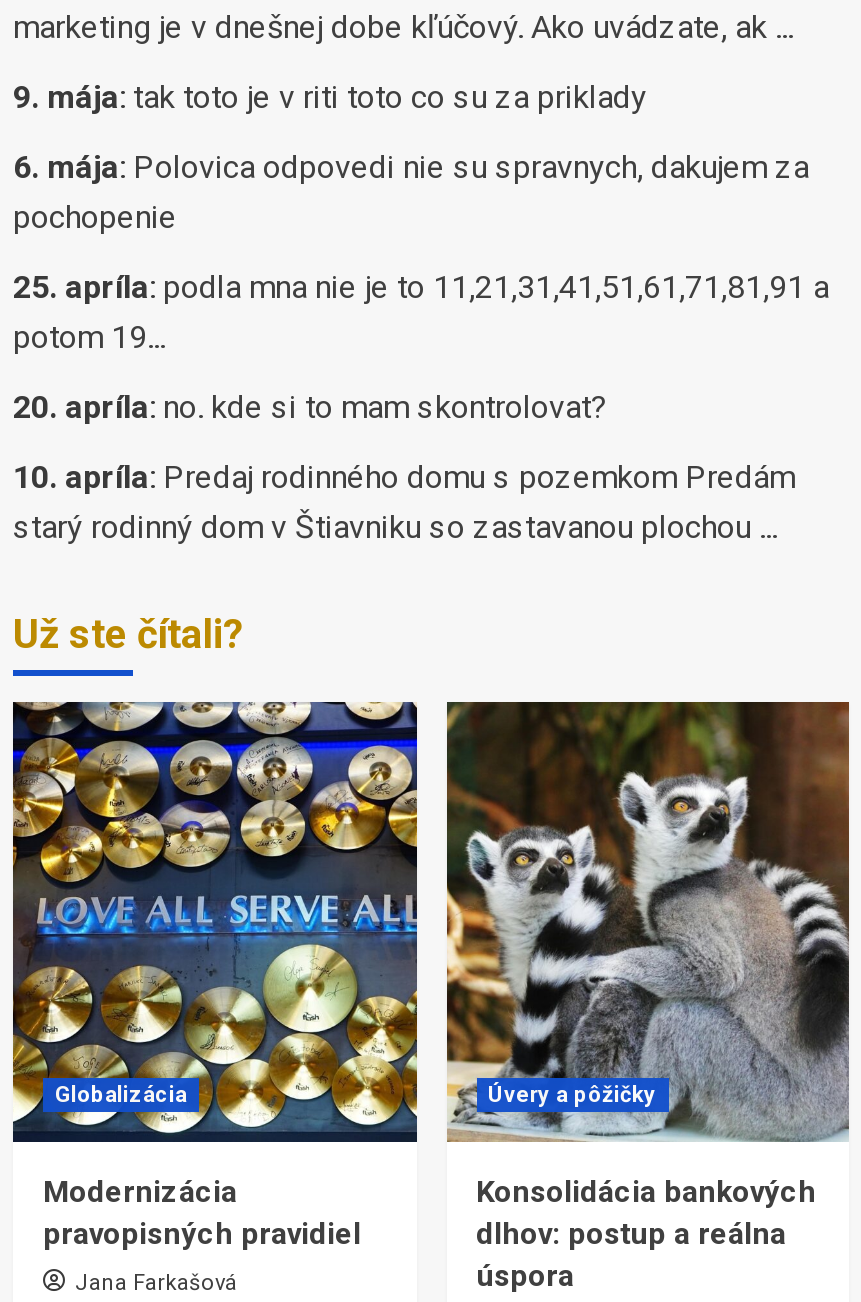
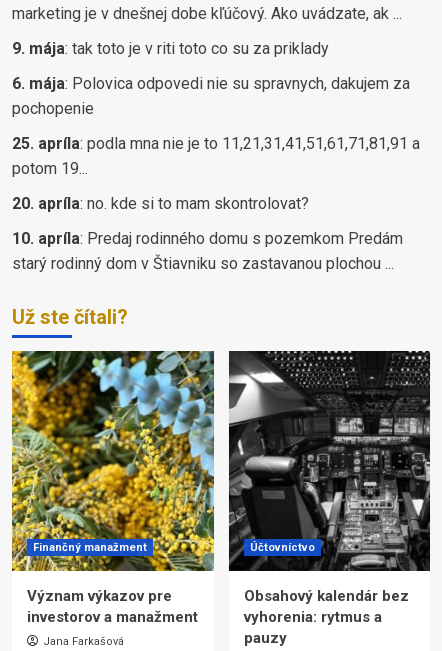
- [image]
- Globalizácia
+ [image]
+ Finančný manažment

- [image]
- Úvery a pôžičky
+ [image]
+ Účtovníctvo

- Modernizácia
- pravopisných pravidiel
+ Význam výkazov pre
+ investorov a manažment

- Konsolidácia bankových
- dlhov: postup a reálna
- úspora
+ Obsahový kalendár bez
+ vyhorenia: rytmus a
+ pauzy
